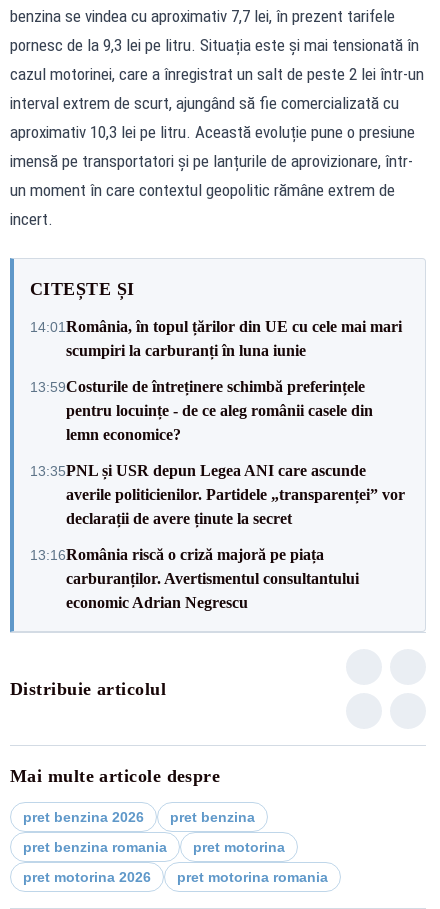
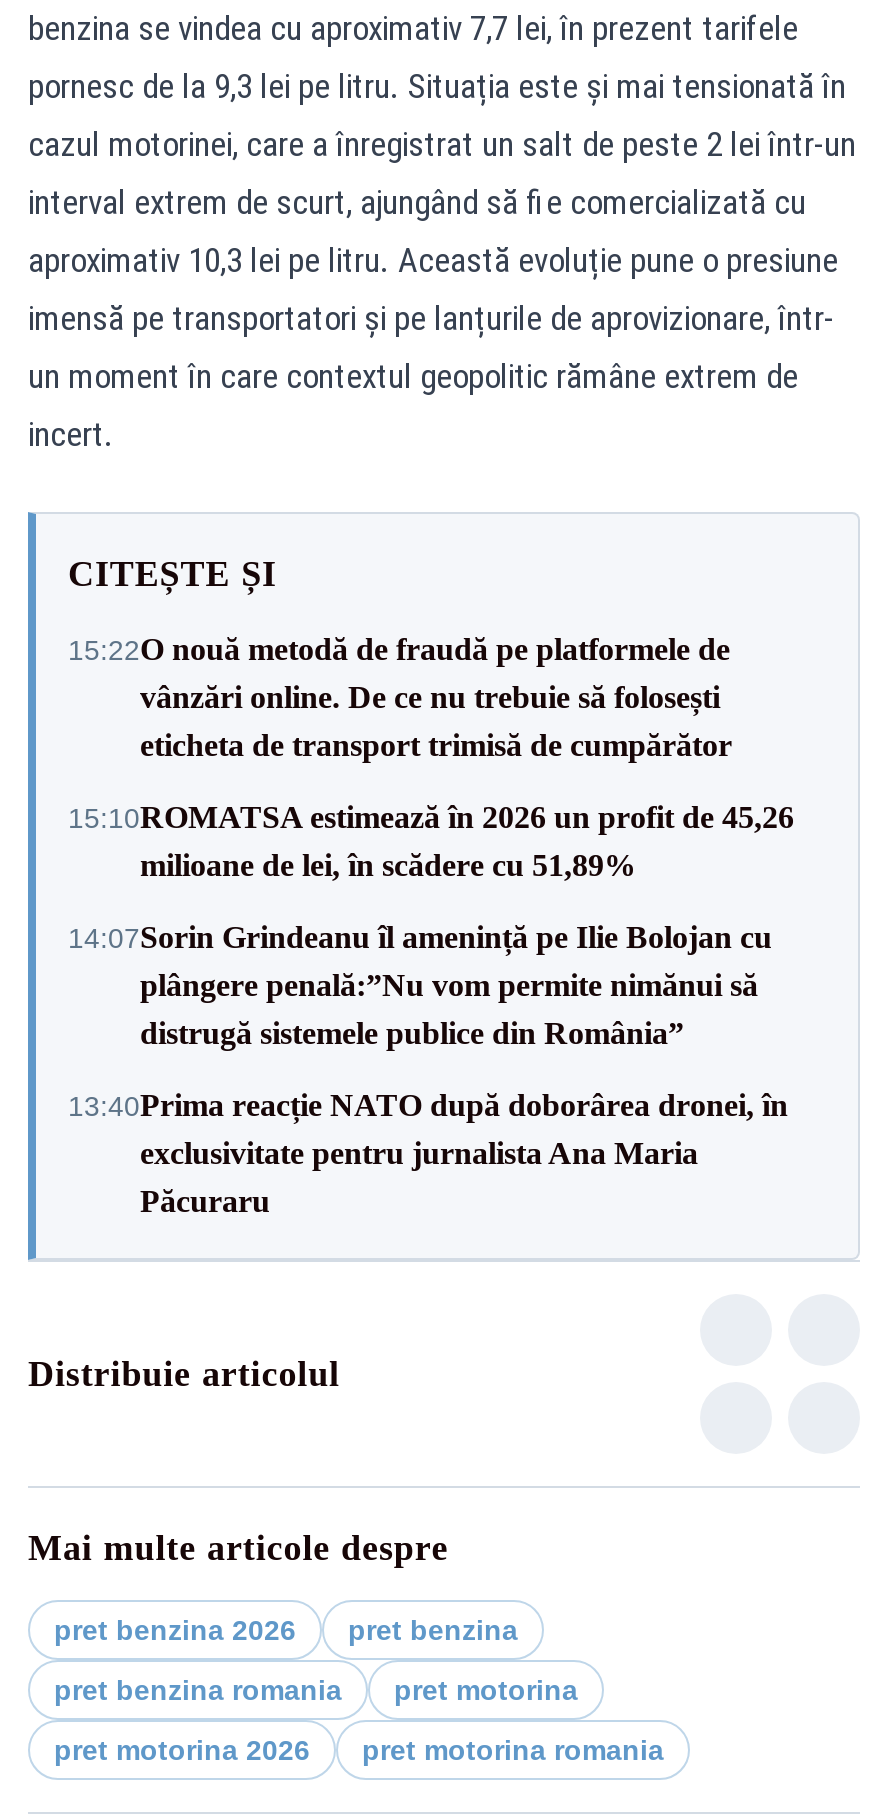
- 14:01 România, în topul țărilor din UE cu cele mai mari
- scumpiri la carburanți în luna iunie
+ 15:22O nouă metodă de fraudă pe platformele de
+ vânzări online. De ce nu trebuie să folosești
+ eticheta de transport trimisă de cumpărător

- 13:59Costurile de întreținere schimbă preferințele
- pentru locuințe - de ce aleg românii casele din
- lemn economice?
+ 15:10ROMATSA estimează în 2026 un profit de 45,26
+ milioane de lei, în scădere cu 51,89%

- 13:35PNL și USR depun Legea ANI care ascunde
- averile politicienilor. Partidele „transparenței” vor
- declarații de avere ținute la secret
+ 14:07Sorin Grindeanu îl amenință pe Ilie Bolojan cu
+ plângere penală:”Nu vom permite nimănui să
+ distrugă sistemele publice din România”

- 13:16România riscă o criză majoră pe piața
- carburanților. Avertismentul consultantului
- economic Adrian Negrescu
+ 13:40Prima reacție NATO după doborârea dronei, în
+ exclusivitate pentru jurnalista Ana Maria
+ Păcuraru
